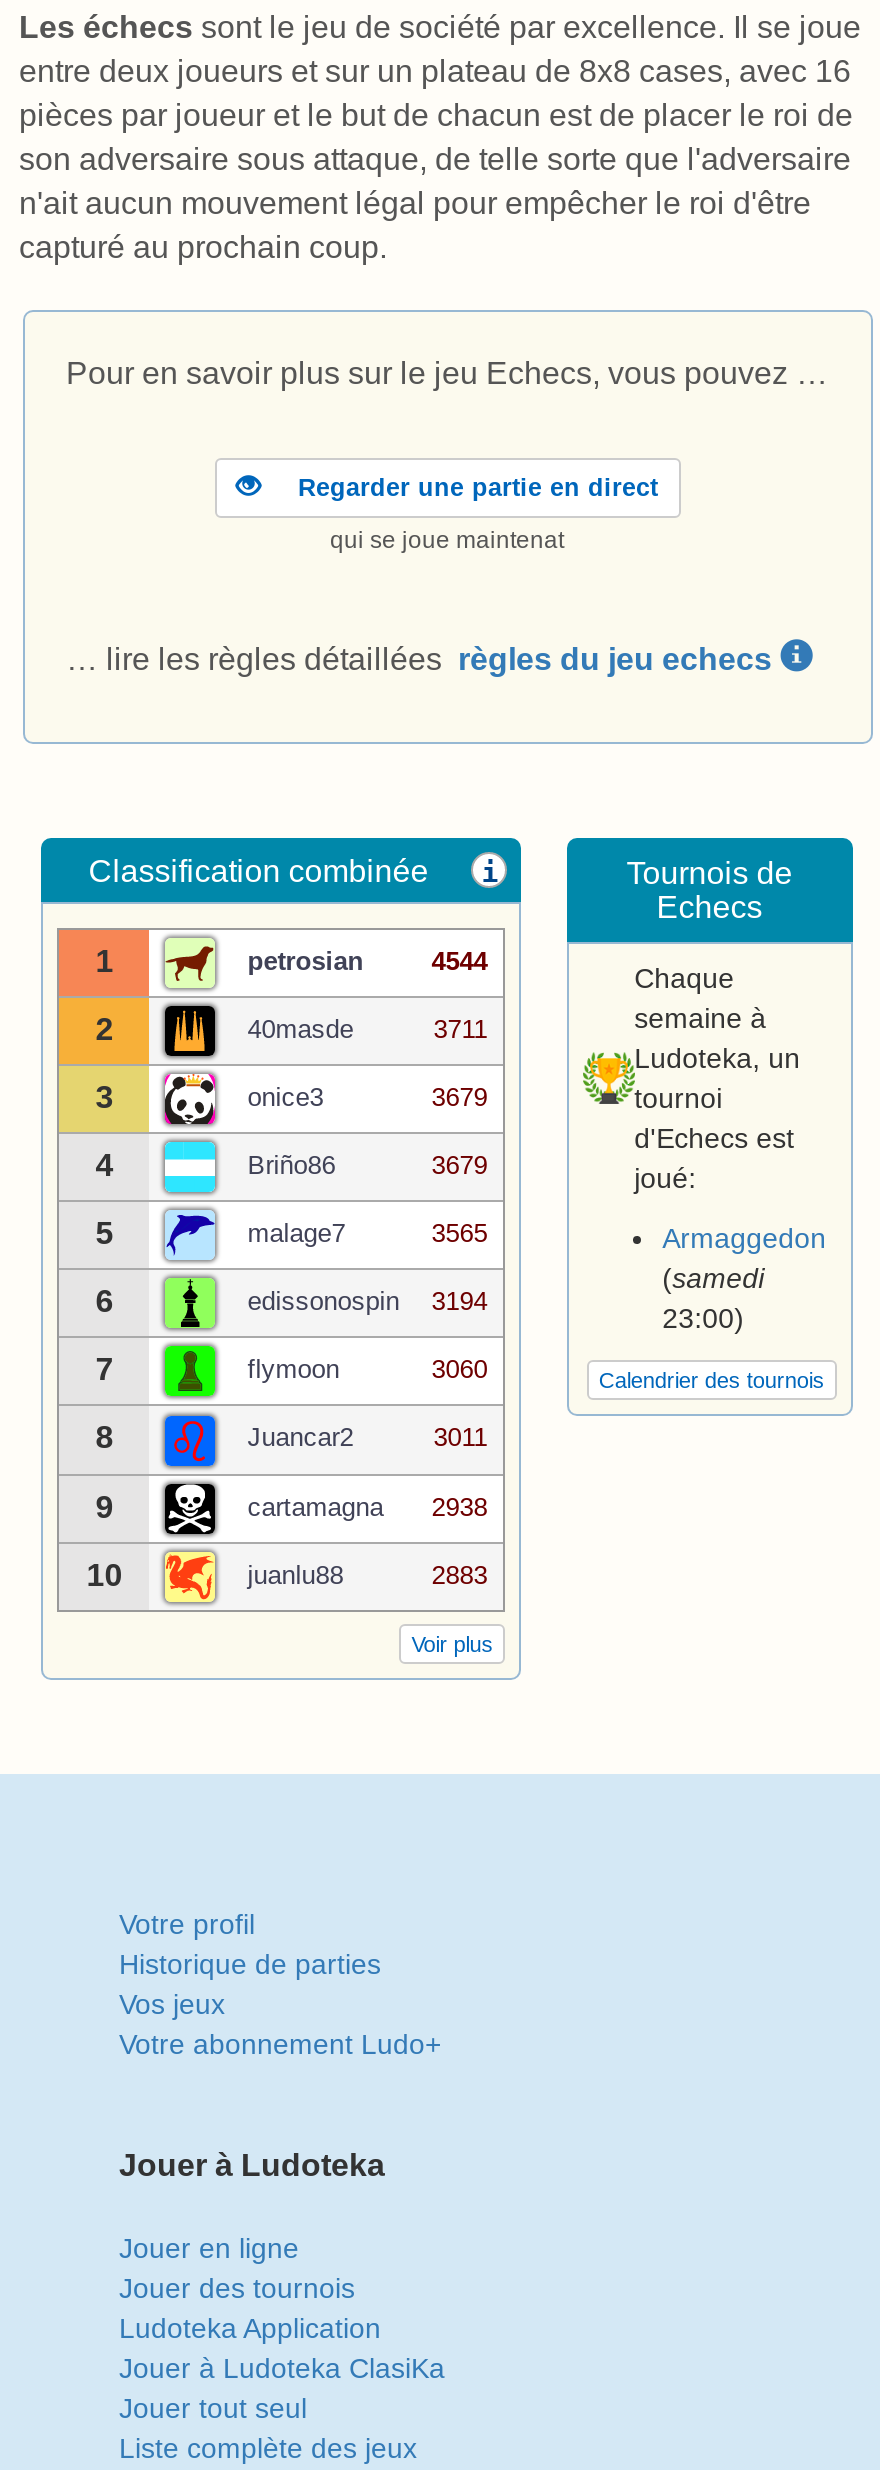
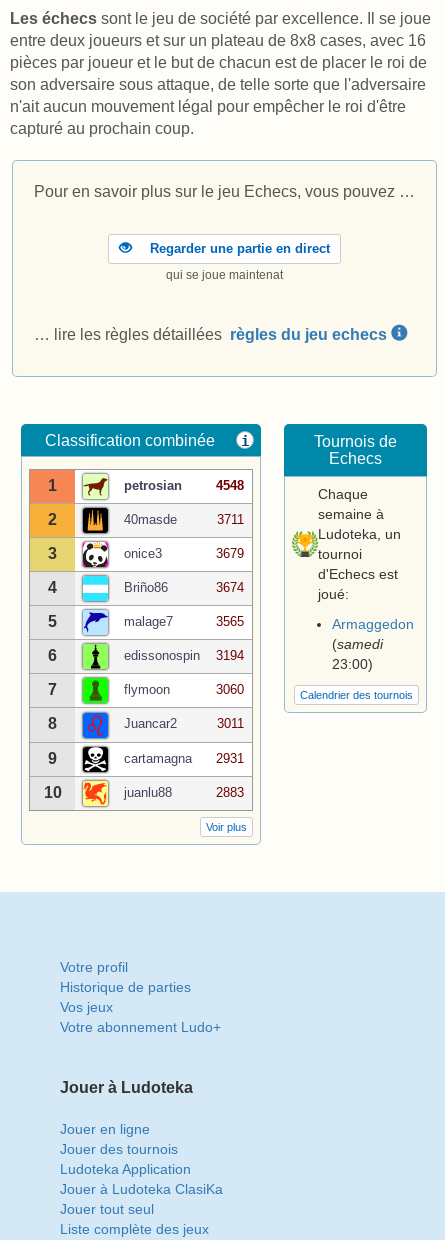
- 4544
+ 4548

- 3679
+ 3674

- cartamagna 2938
+ cartamagna 2931
